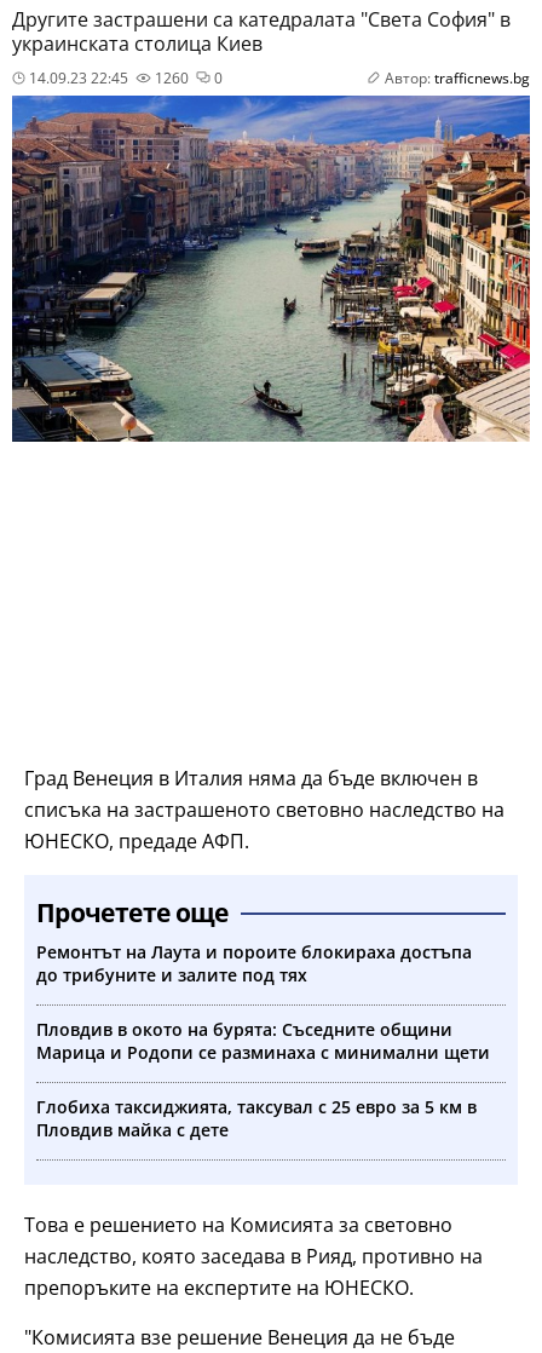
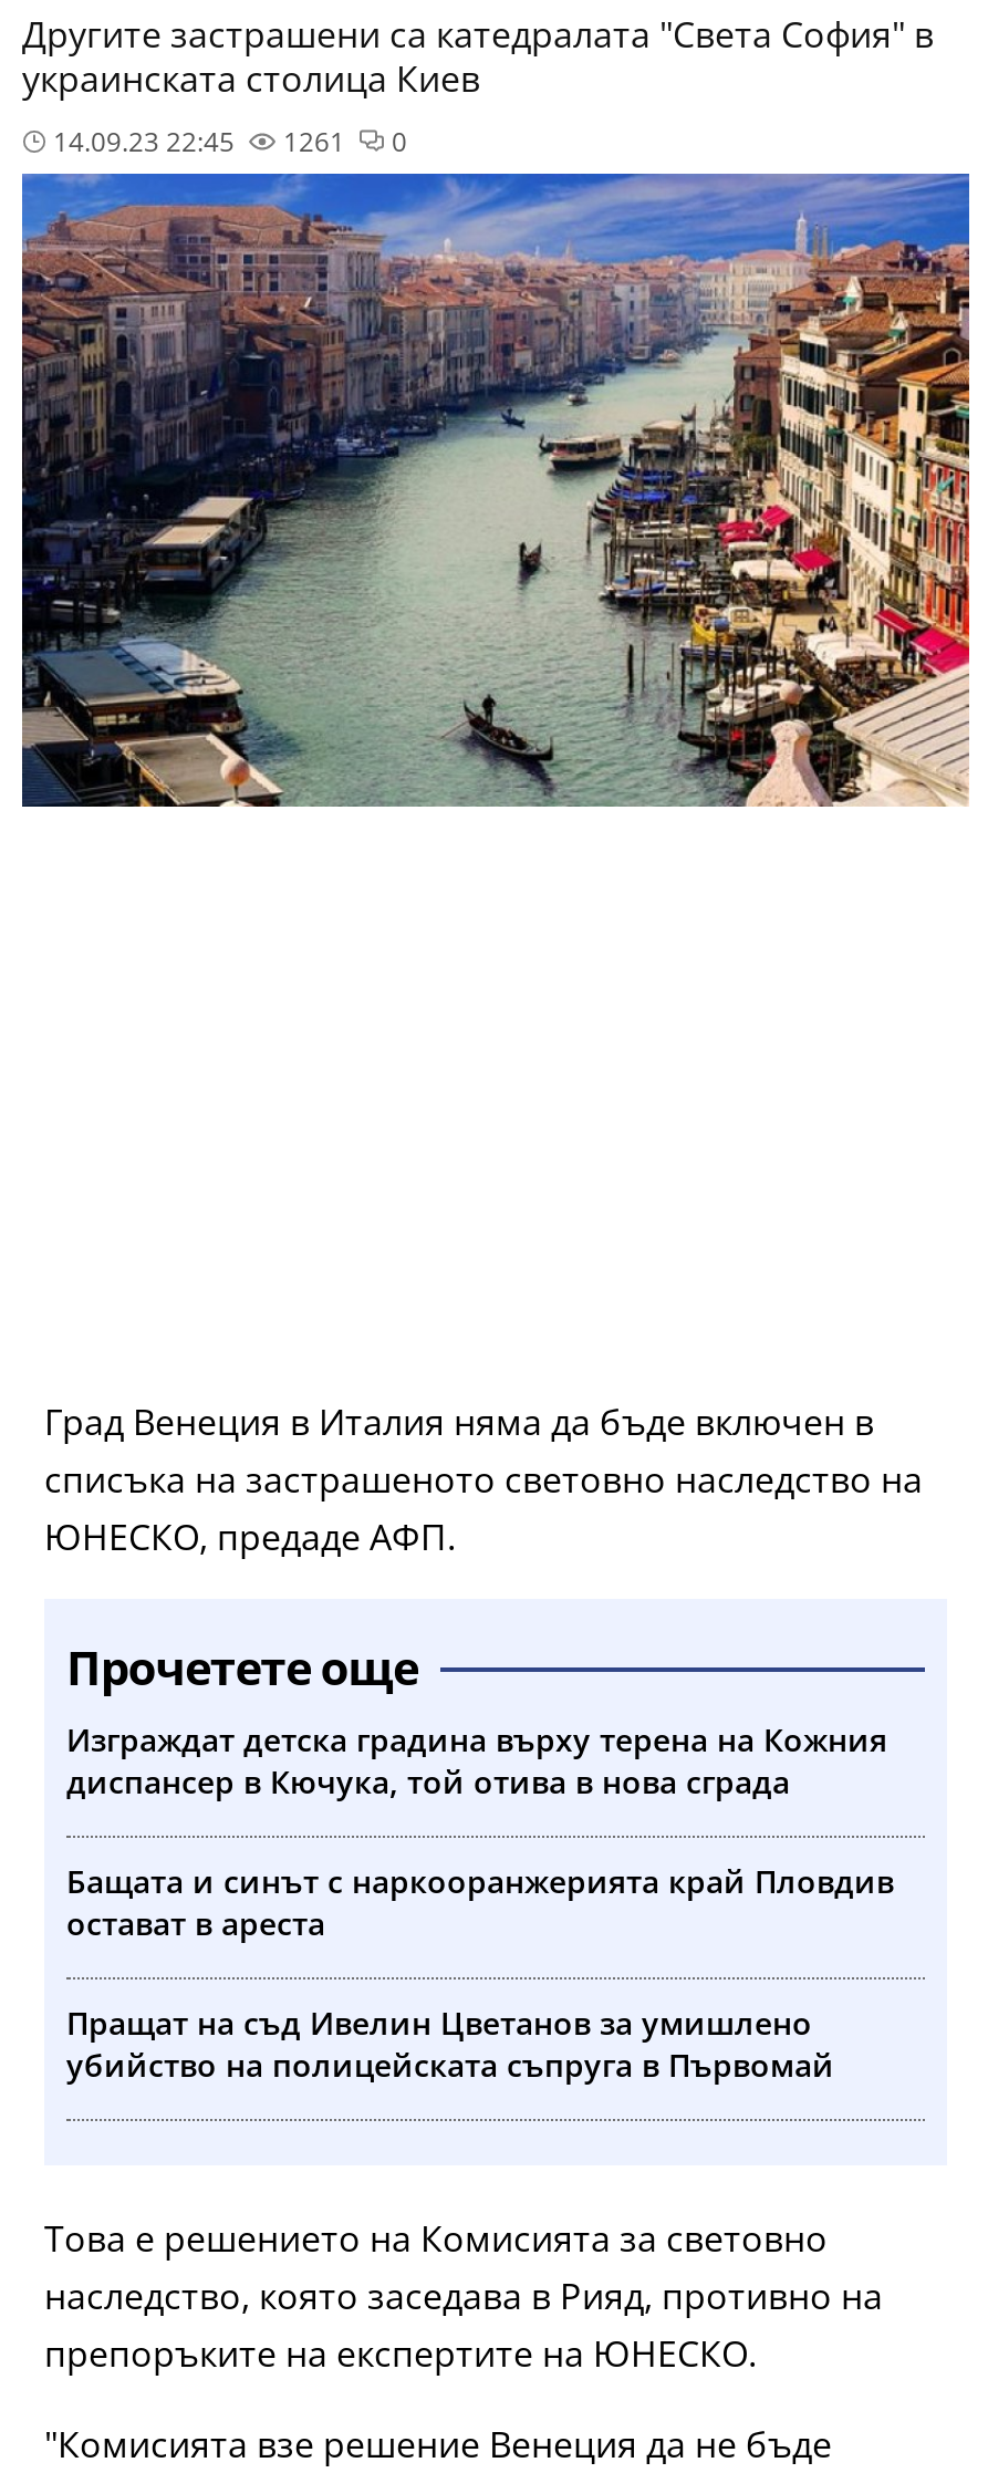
- 1260
+ 1261

- Автор: trafficnews.bg

- Ремонтът на Лаута и пороите блокираха достъпа
- до трибуните и залите под тях
+ Изграждат детска градина върху терена на Кожния
+ диспансер в Кючука, той отива в нова сграда

- Пловдив в окото на бурята: Съседните общини
- Марица и Родопи се разминаха с минимални щети
+ Бащата и синът с наркооранжерията край Пловдив
+ остават в ареста

- Глобиха таксиджията, таксувал с 25 евро за 5 км в
- Пловдив майка с дете
+ Пращат на съд Ивелин Цветанов за умишлено
+ убийство на полицейската съпруга в Първомай
